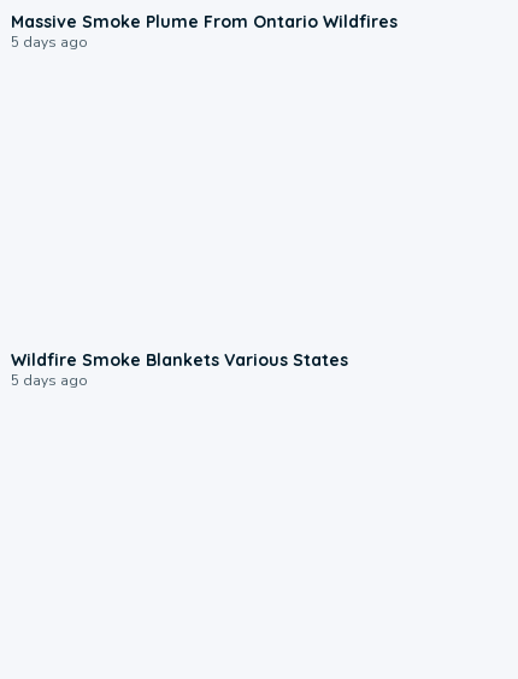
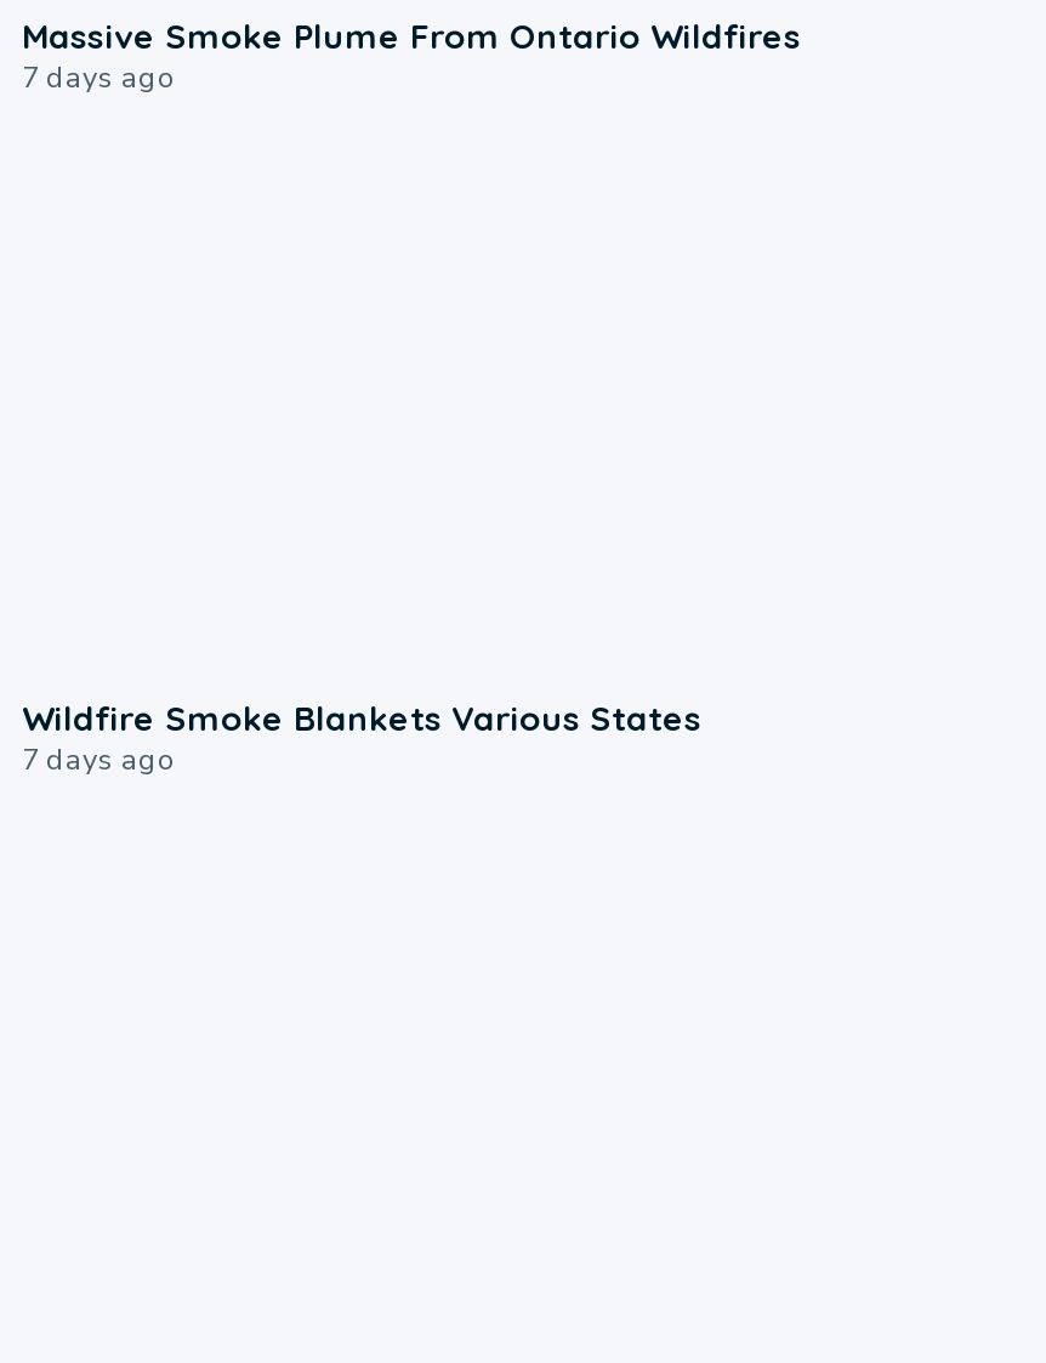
- 5 days ago
+ 7 days ago

- 5 days ago
+ 7 days ago
